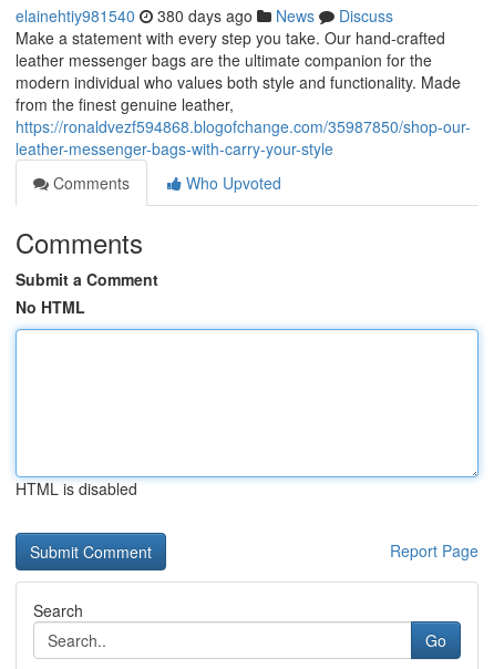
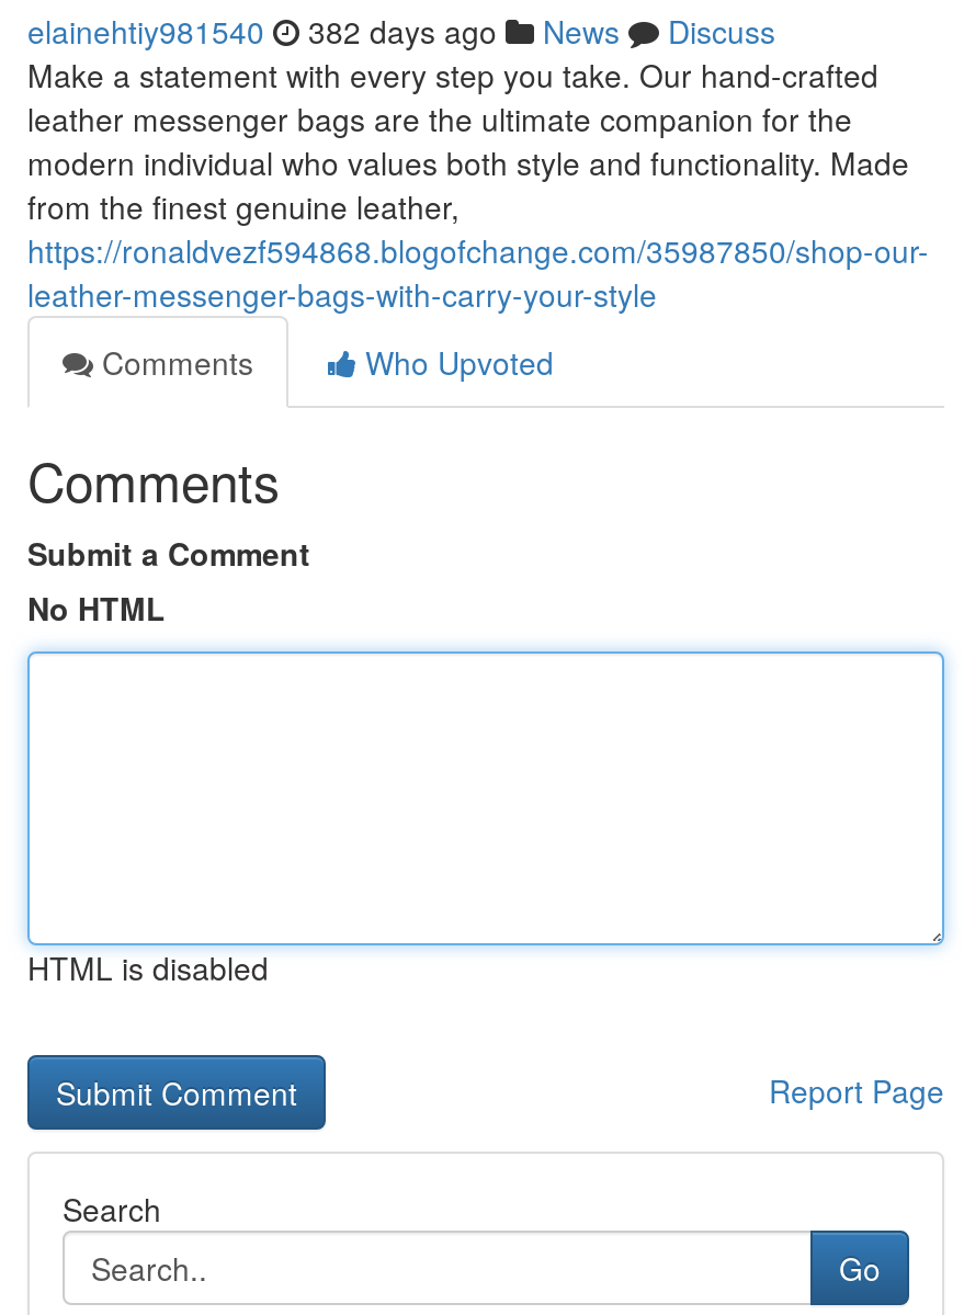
- elainehtiy981540 380 days ago News Discuss
+ elainehtiy981540 382 days ago News Discuss
